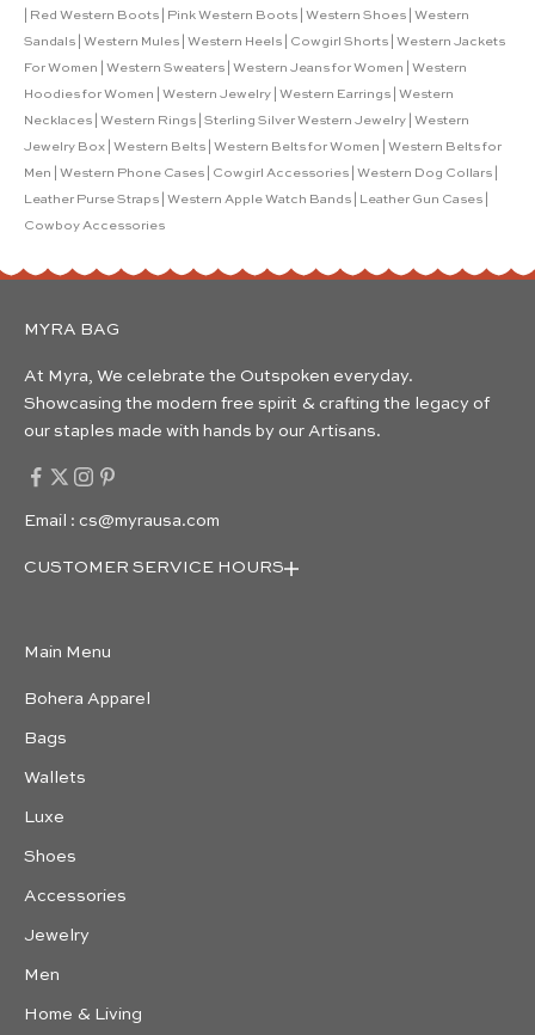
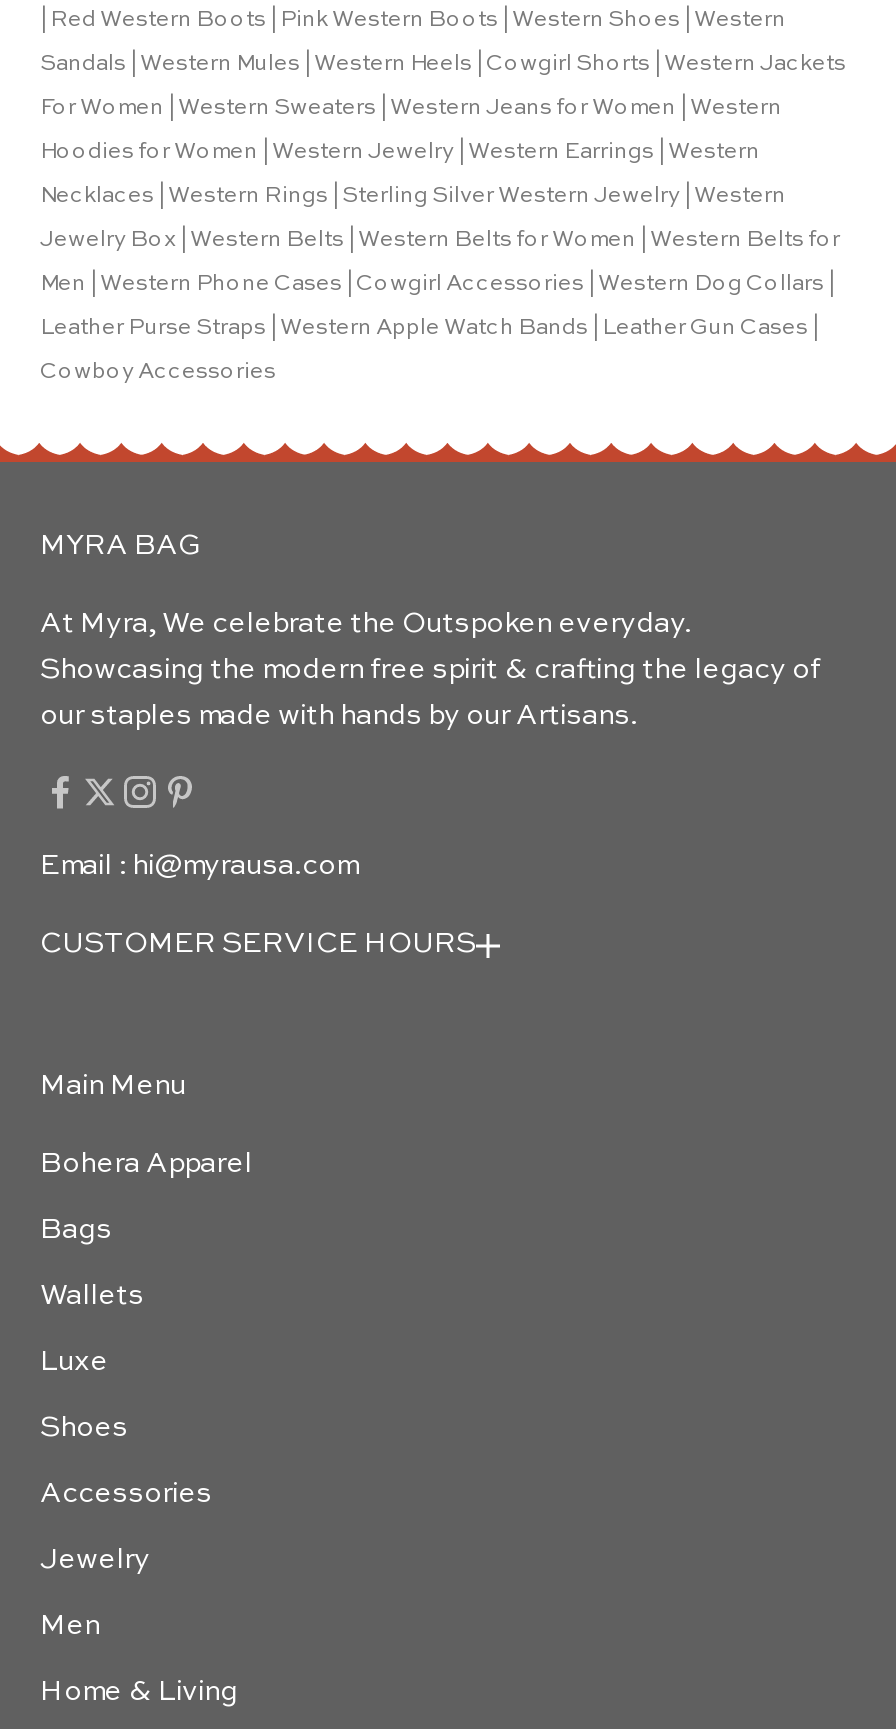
- Email : cs@myrausa.com
+ Email : hi@myrausa.com
